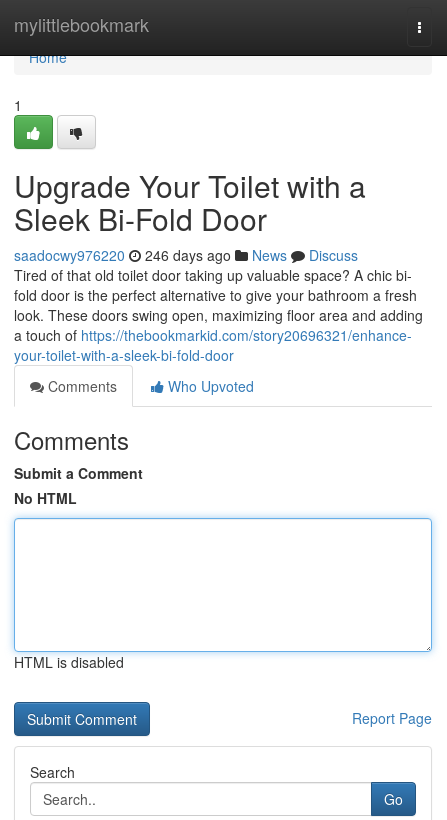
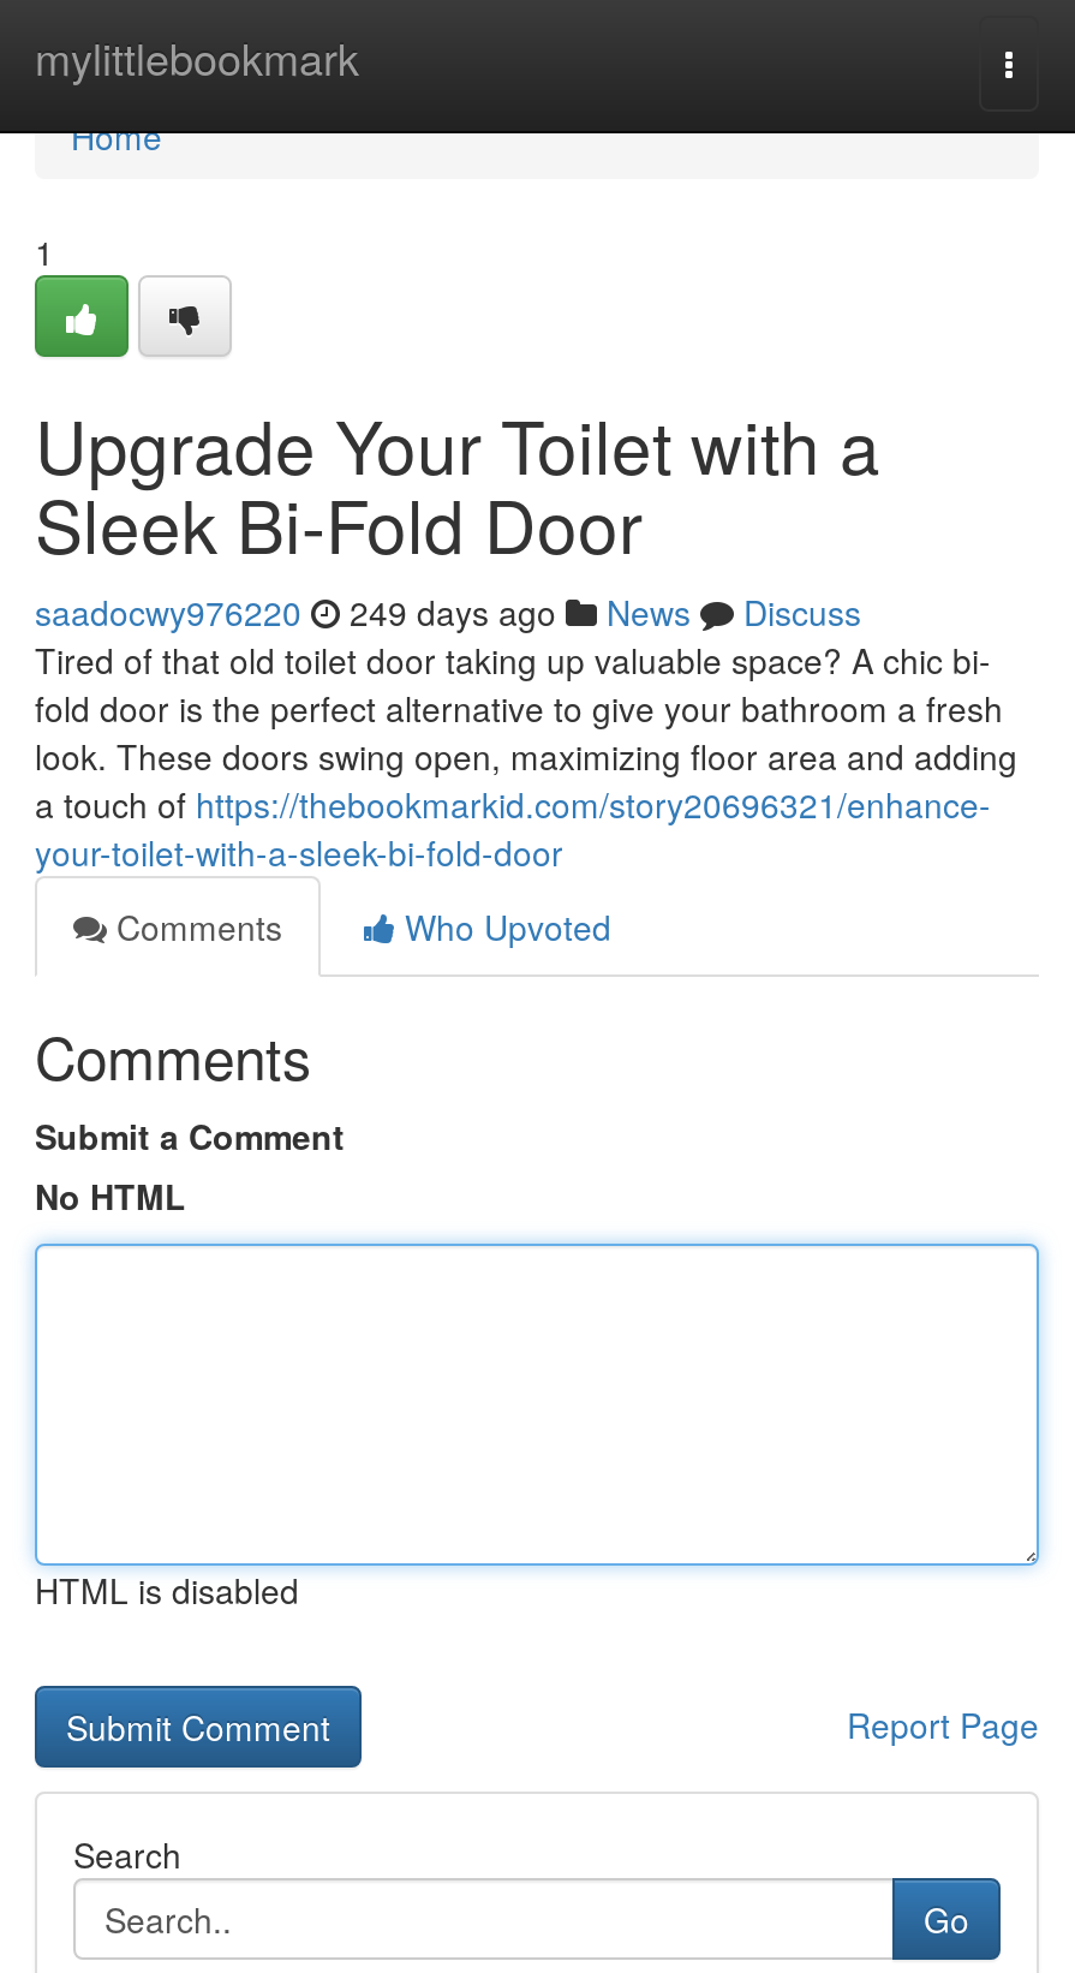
- saadocwy976220 246 days ago News Discuss
+ saadocwy976220 249 days ago News Discuss
